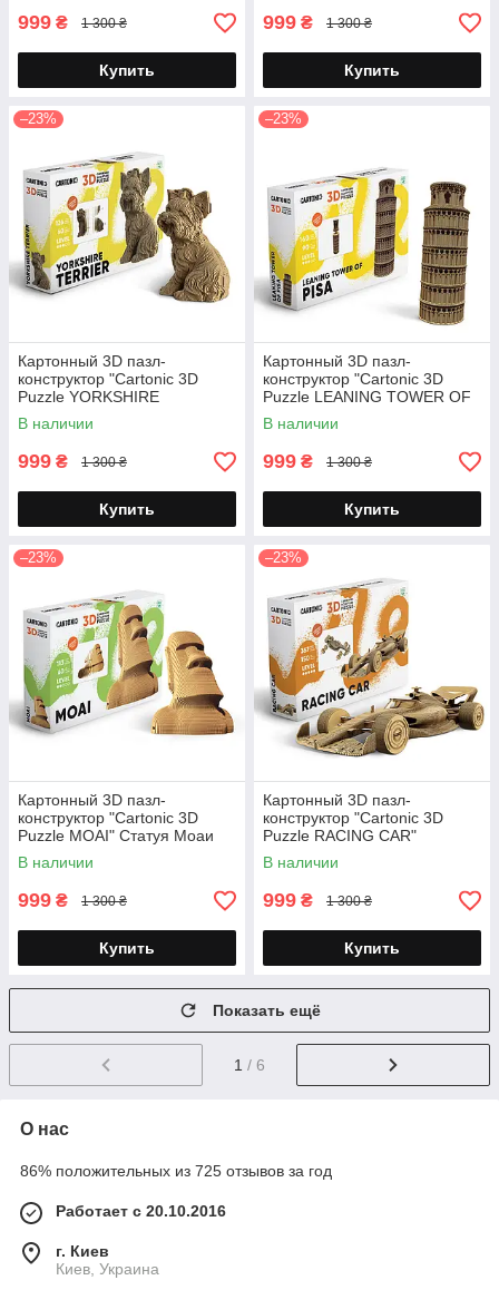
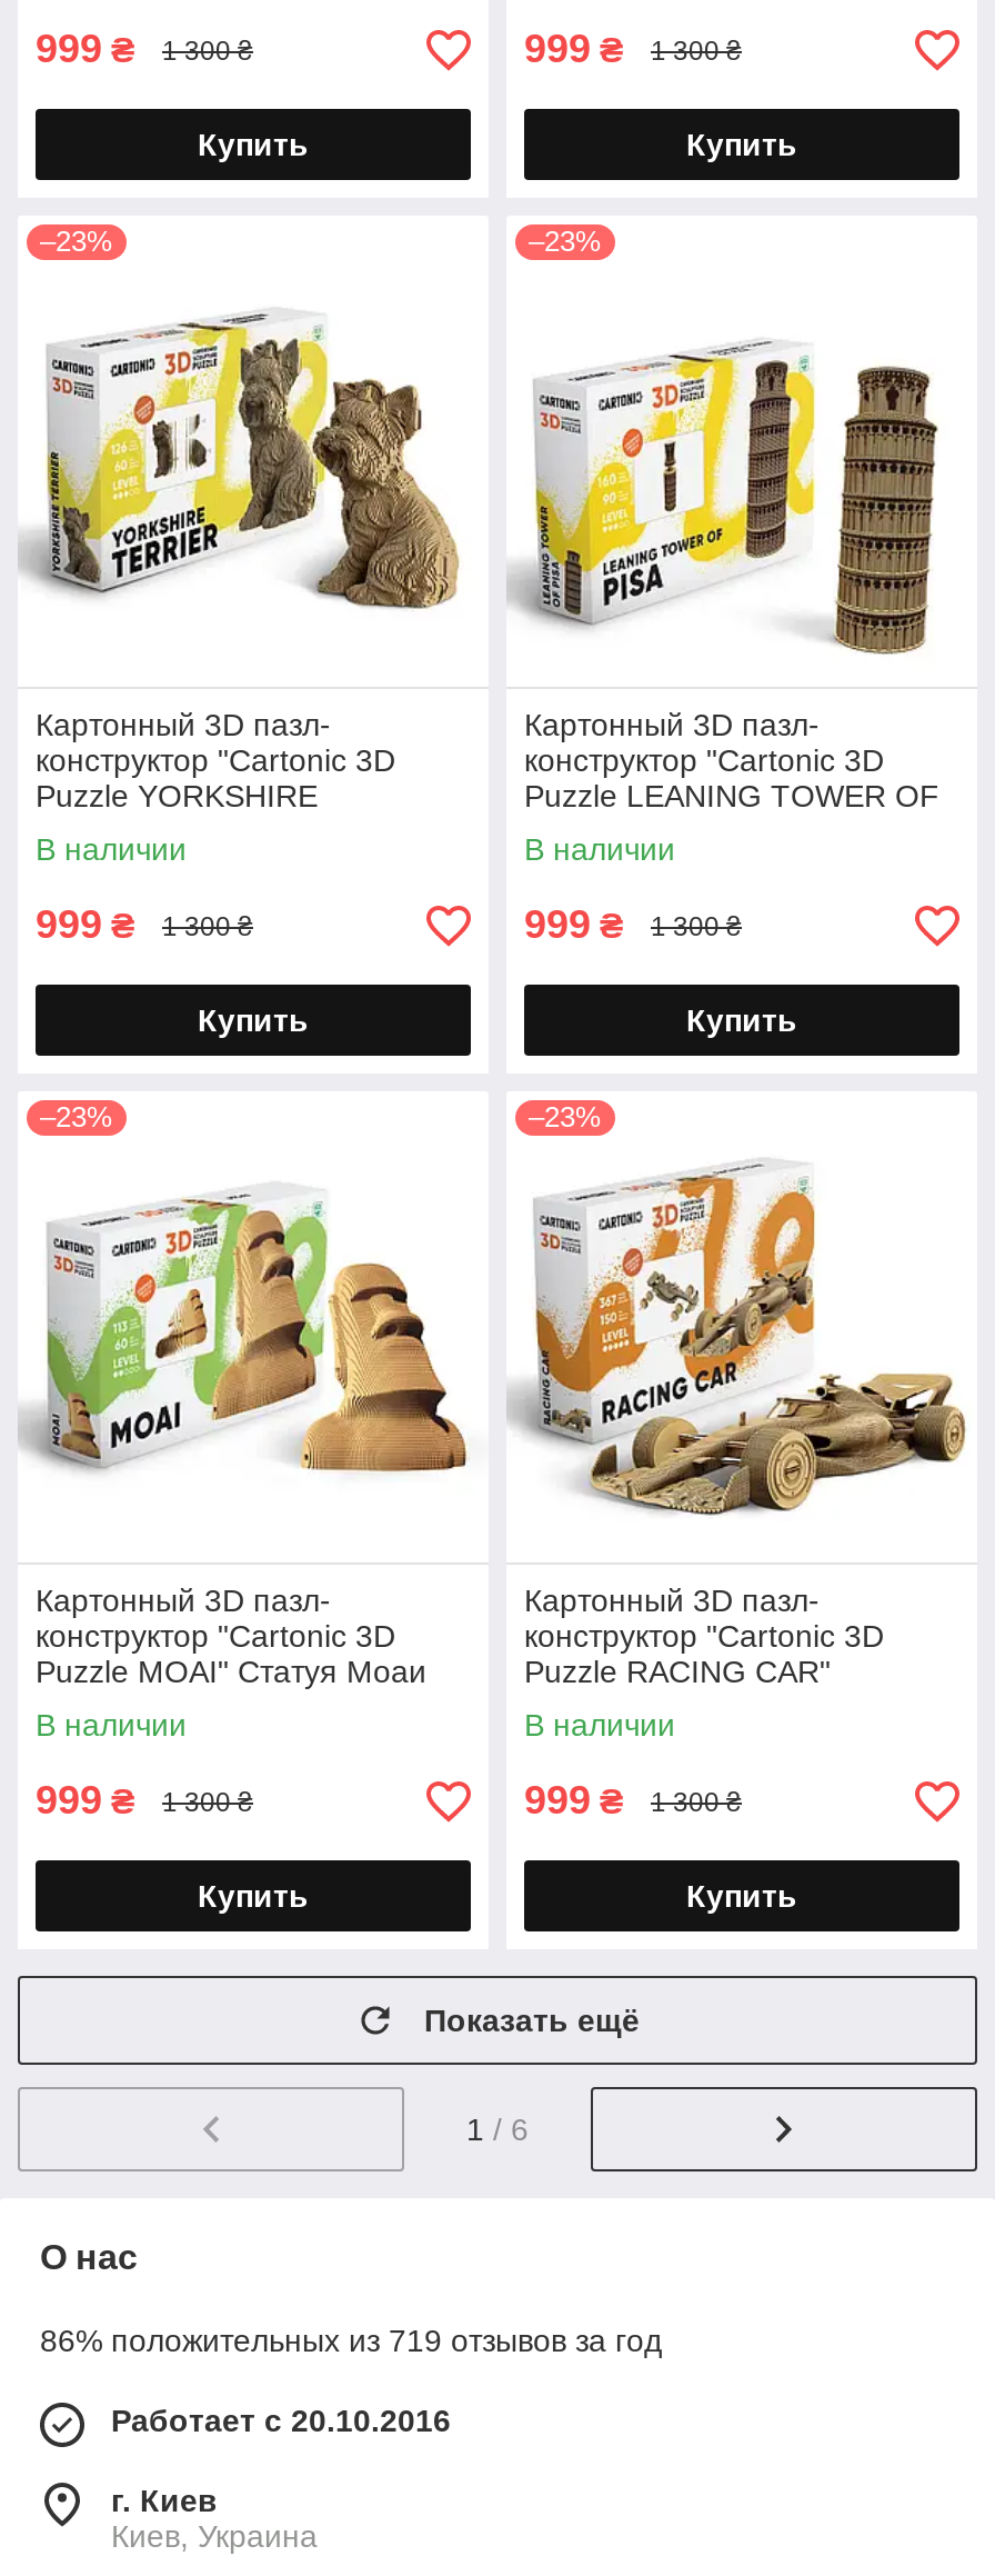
- 86% положительных из 725 отзывов за год
+ 86% положительных из 719 отзывов за год
